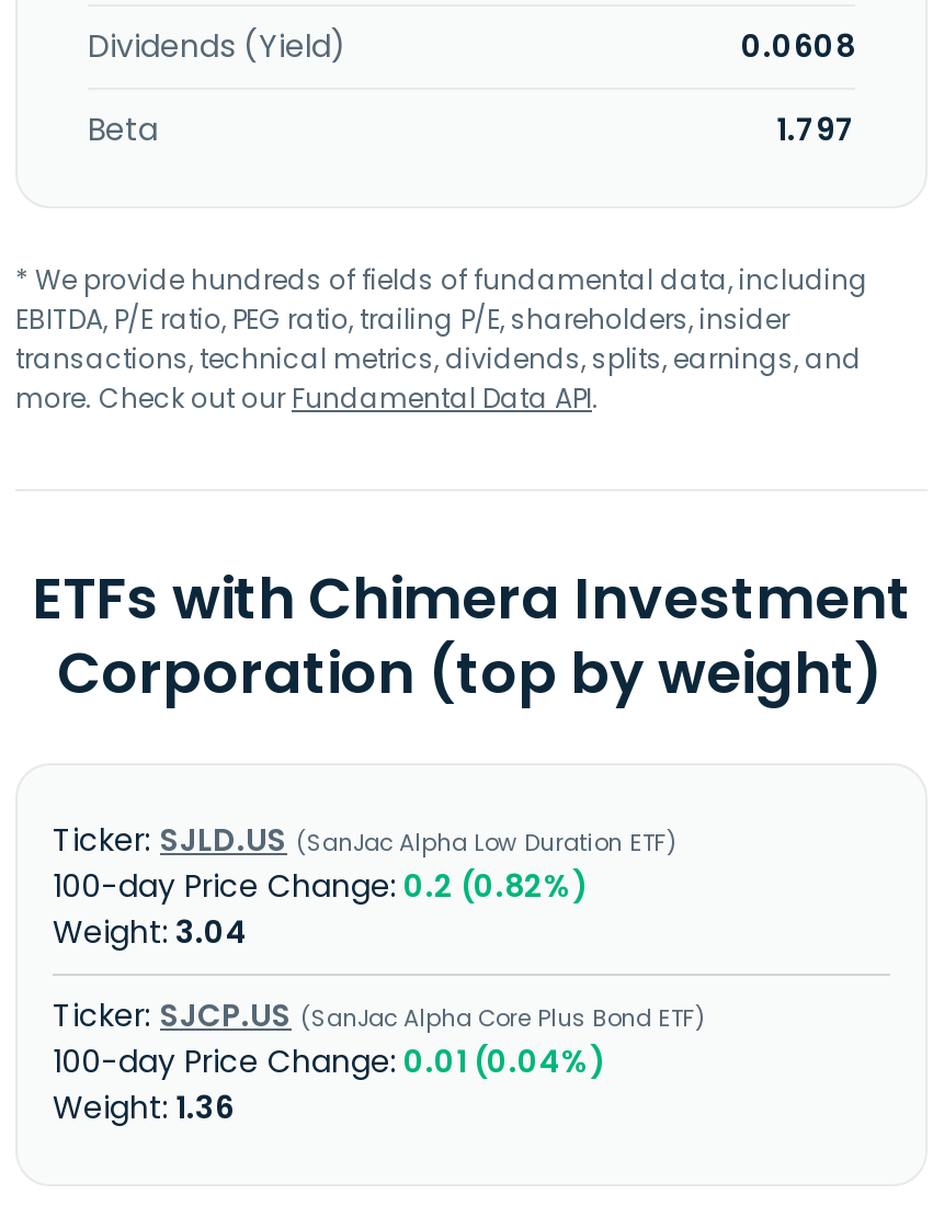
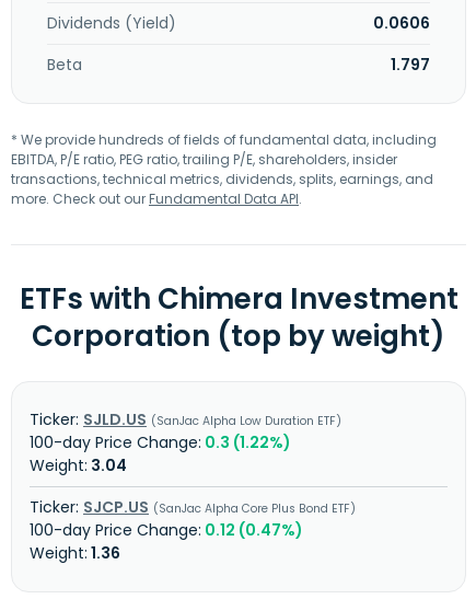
- 0.0608
+ 0.0606

- 0.2 (0.82%)
+ 0.3 (1.22%)

- 0.01 (0.04%)
+ 0.12 (0.47%)
